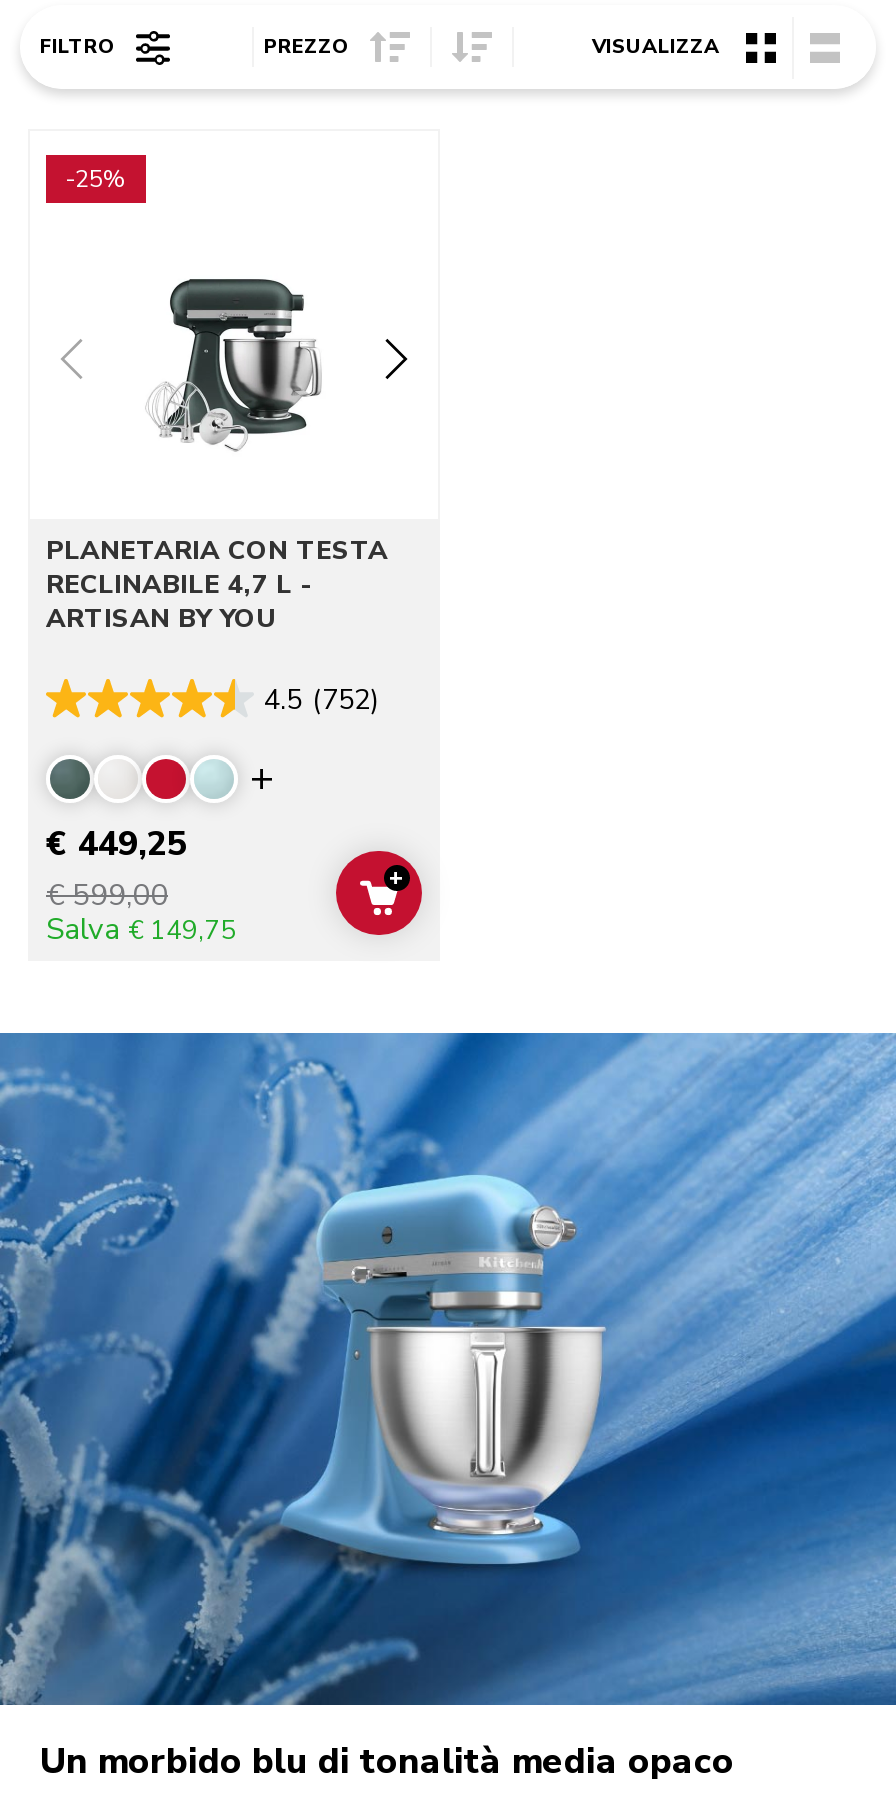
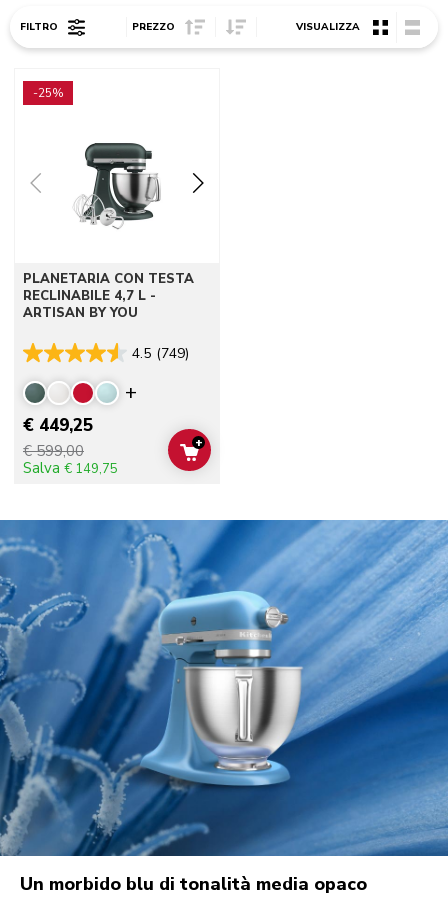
- 4.5 (752)
+ 4.5 (749)
